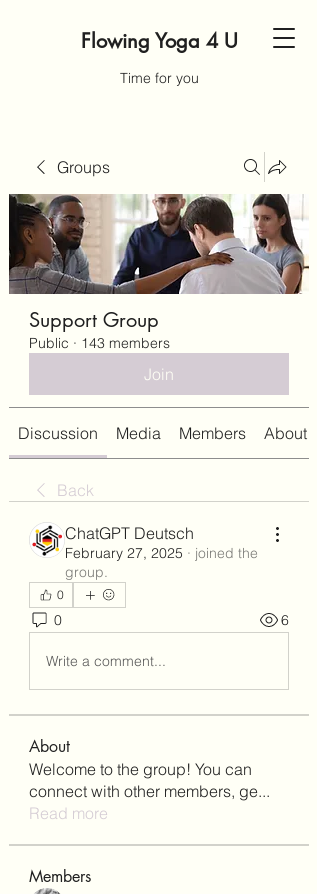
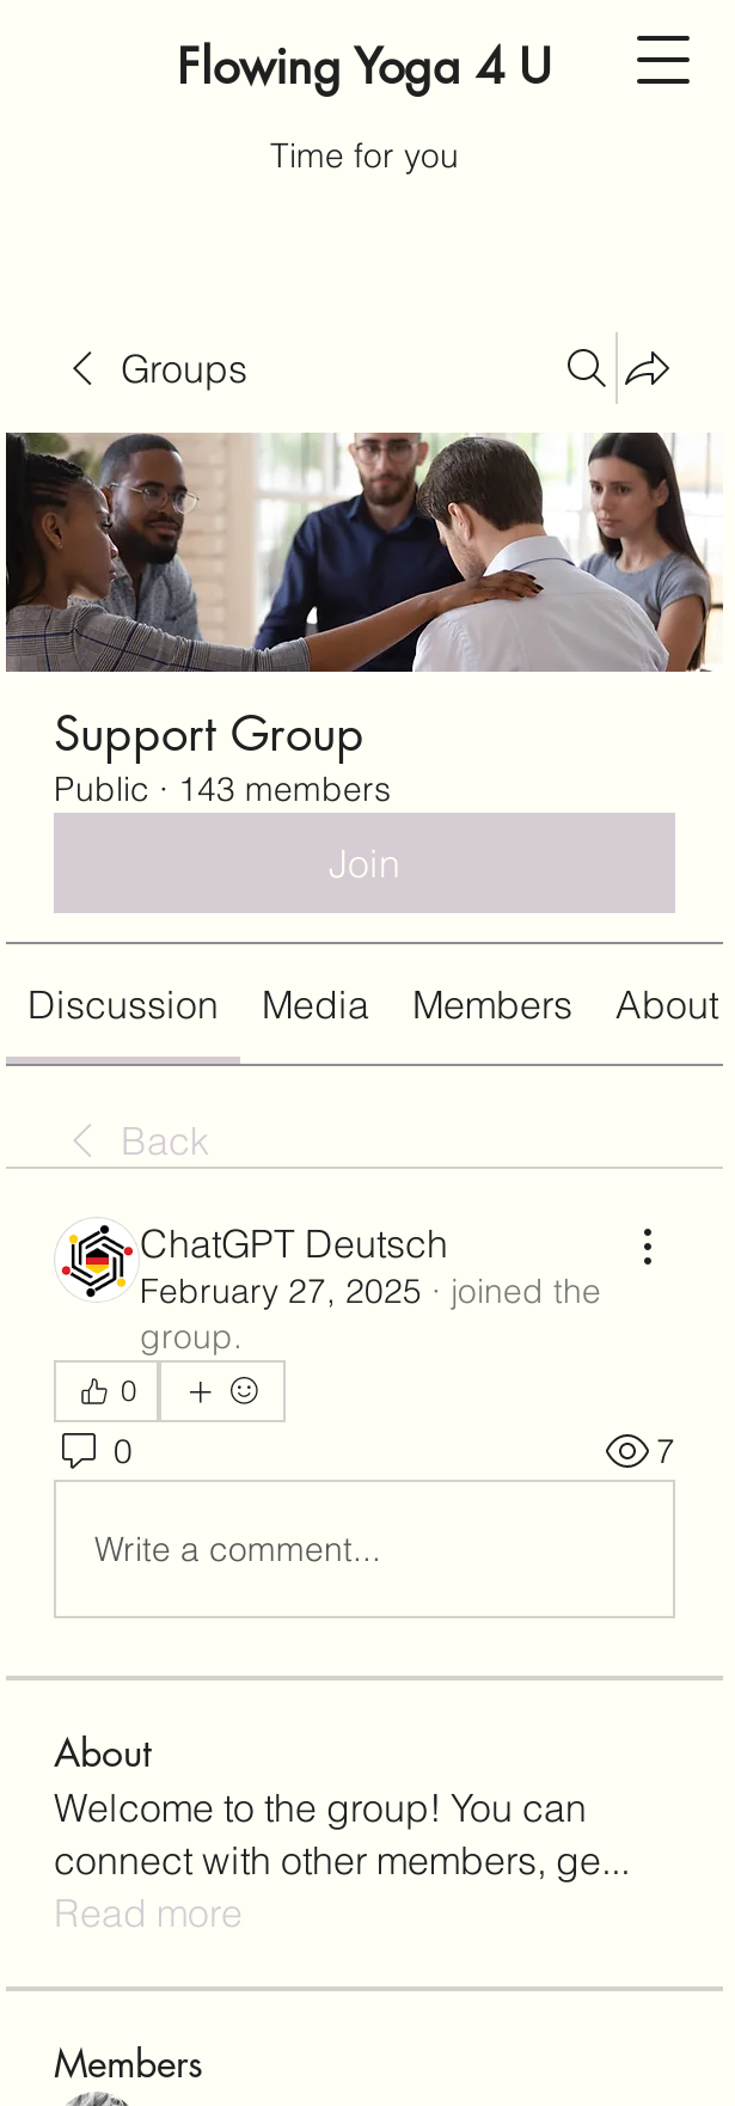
- 6
+ 7
